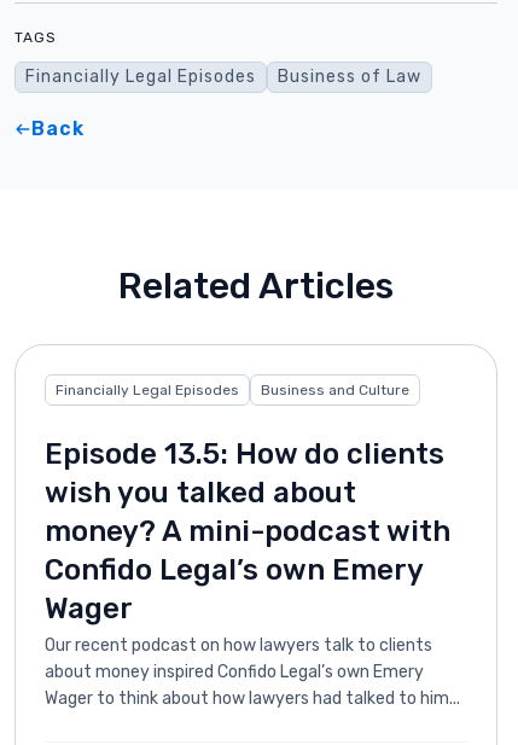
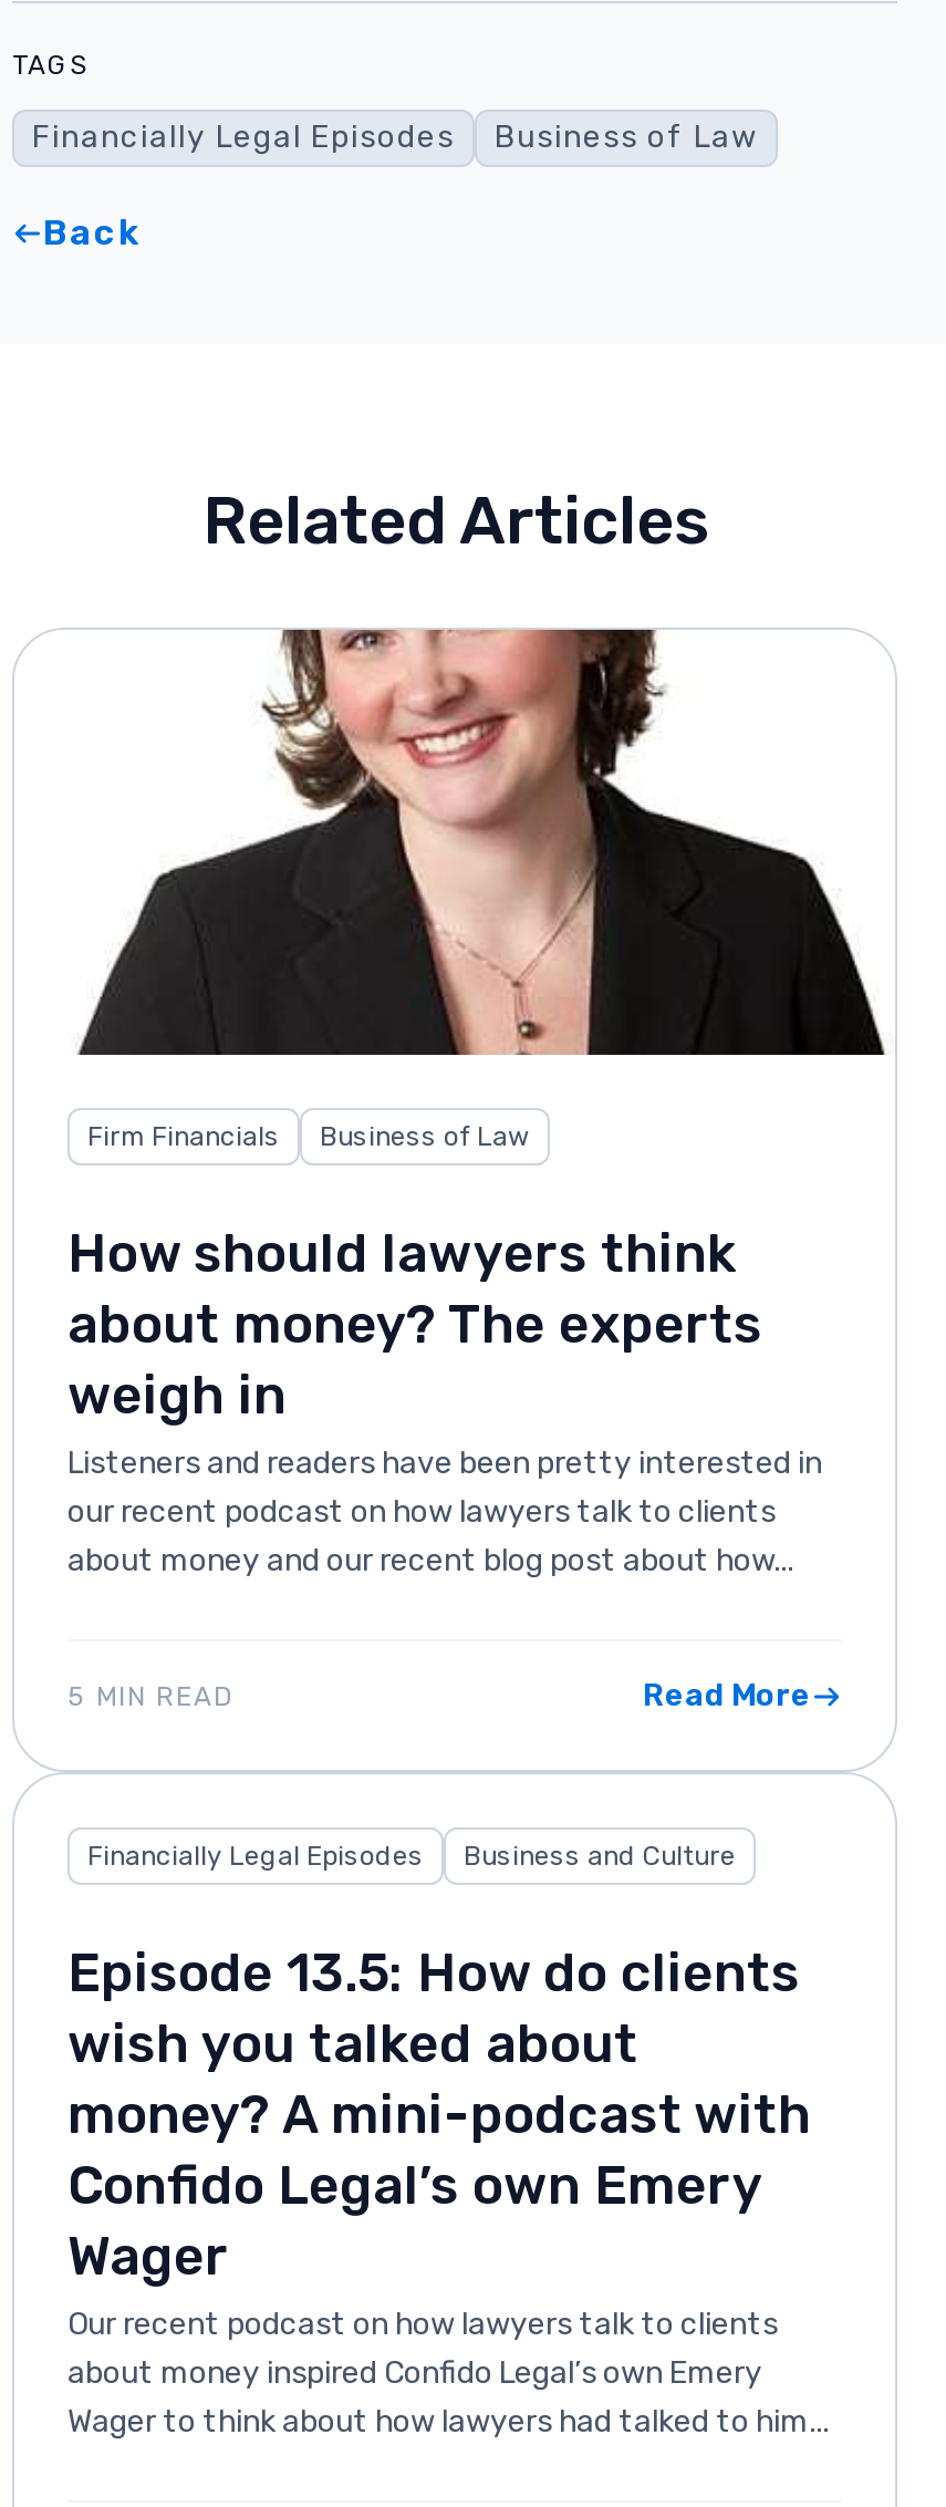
+ [image]
+ Firm Financials
+ Business of Law
+ How should lawyers think
+ about money? The experts
+ weigh in
+ Listeners and readers have been pretty interested in
+ our recent podcast on how lawyers talk to clients
+ about money and our recent blog post about how...

+ 5 MIN READ
+ Read More
